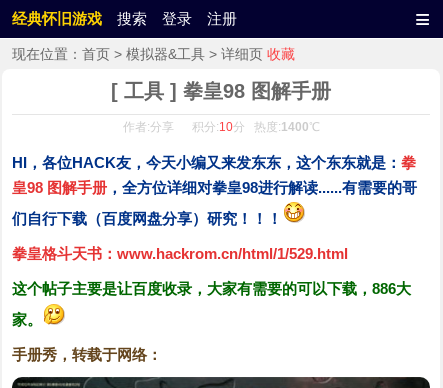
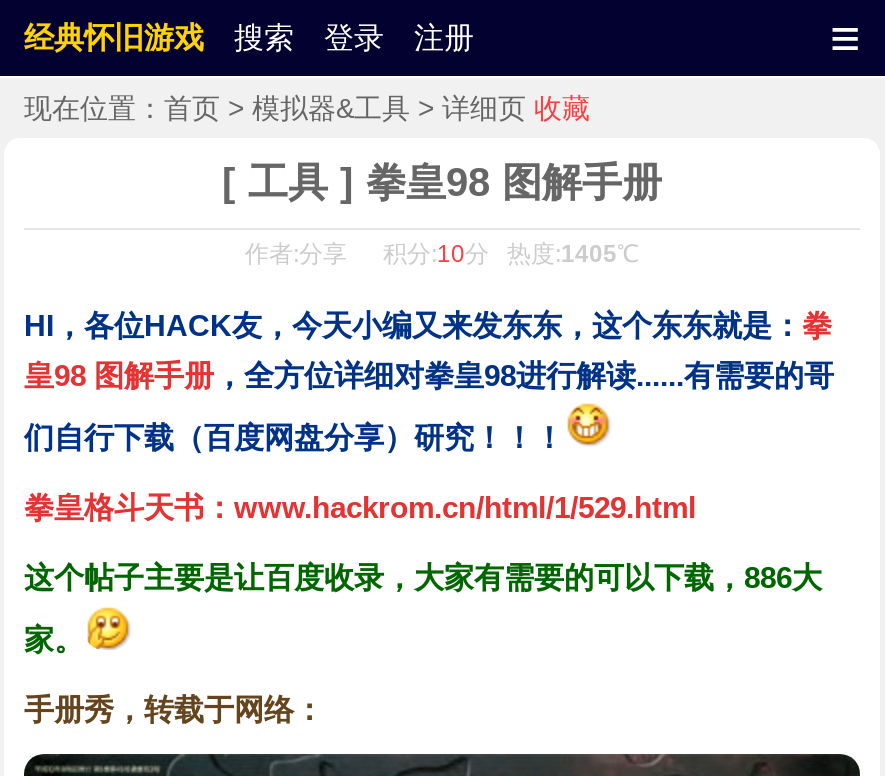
- 作者:分享 积分: 10分 热度: 1400℃
+ 作者:分享 积分: 10分 热度: 1405℃
